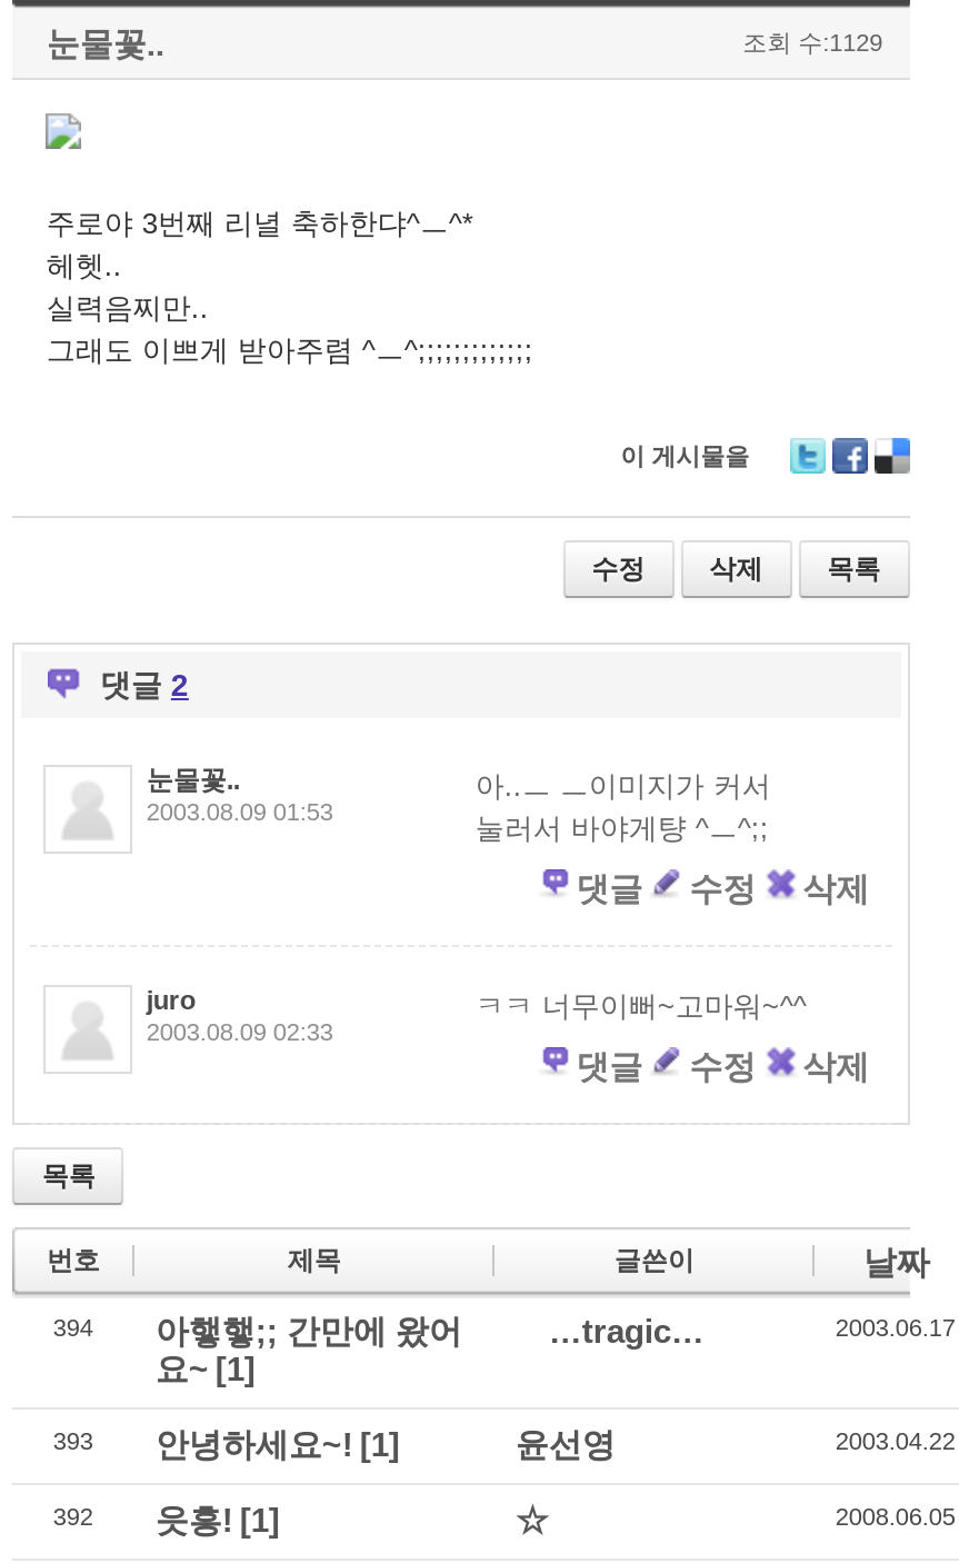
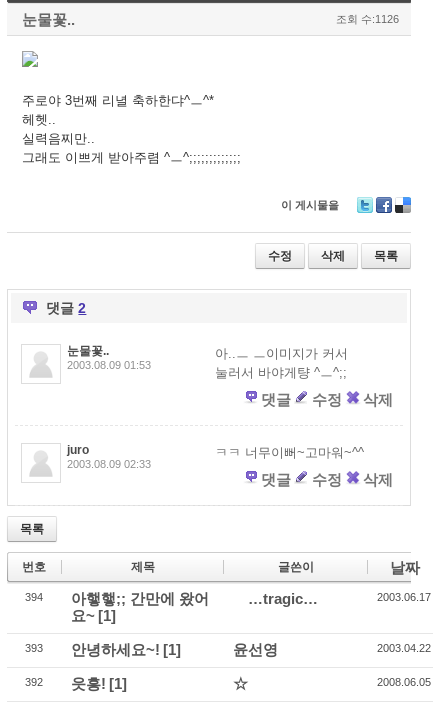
- 조회 수:1129
+ 조회 수:1126
